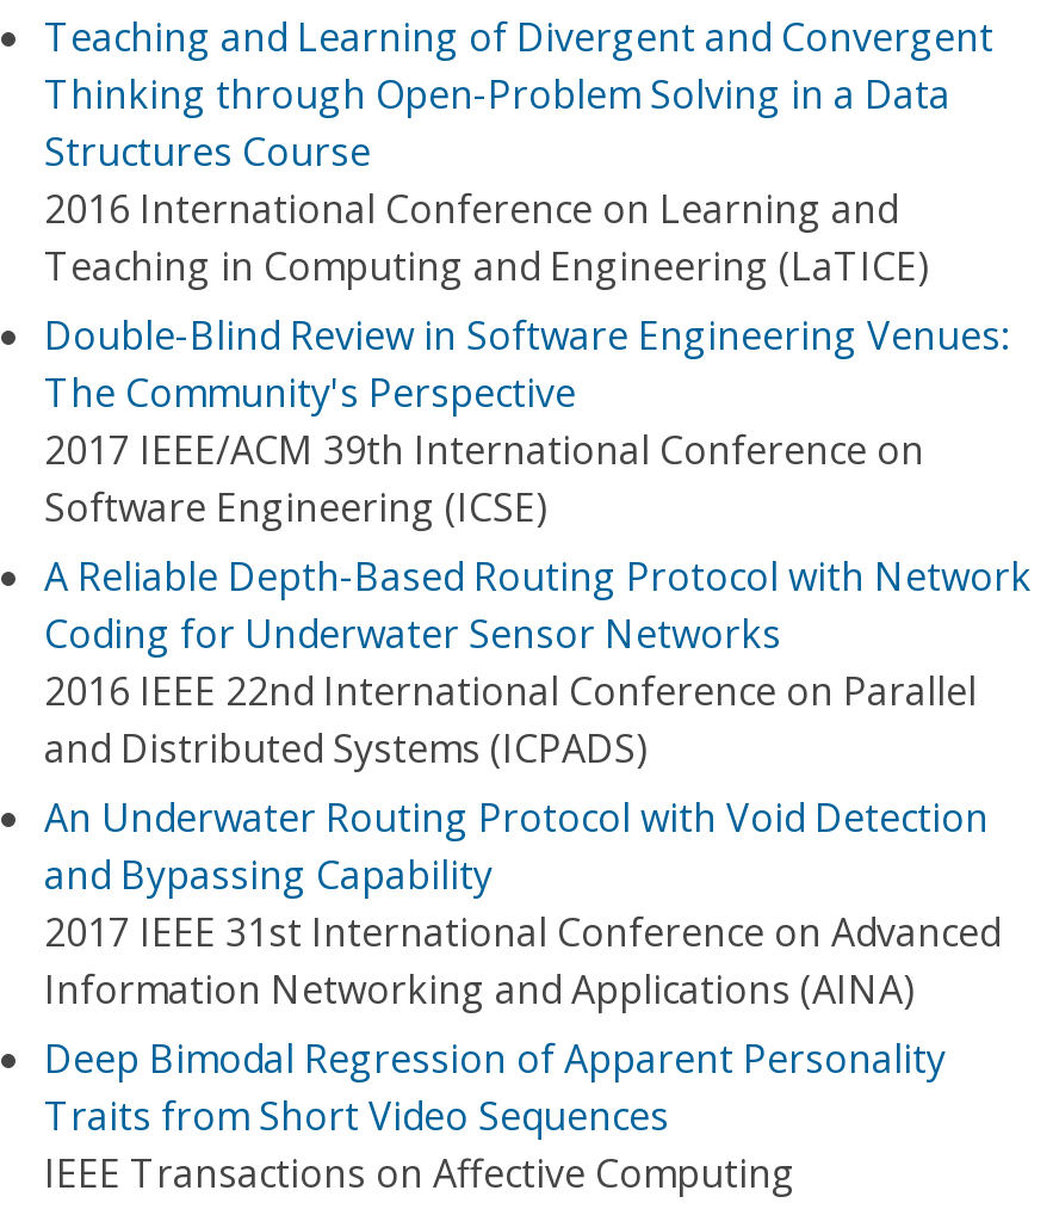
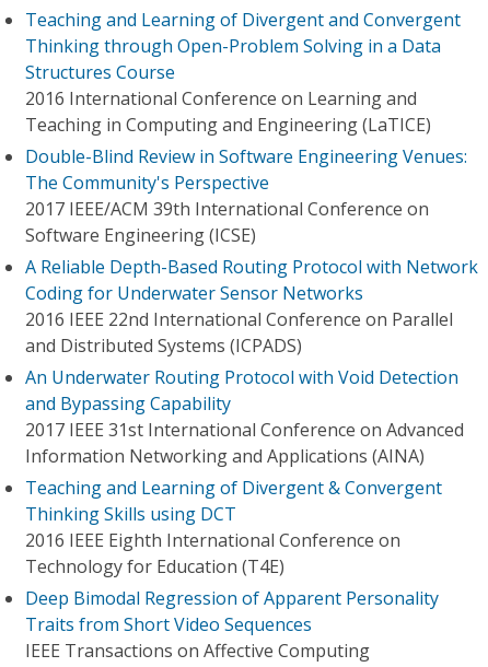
+ Teaching and Learning of Divergent & Convergent
+ Thinking Skills using DCT
+ 2016 IEEE Eighth International Conference on
+ Technology for Education (T4E)
